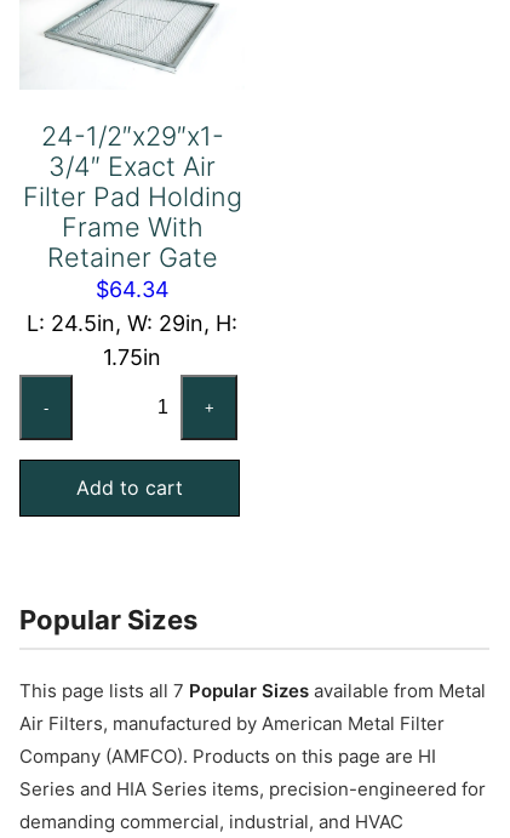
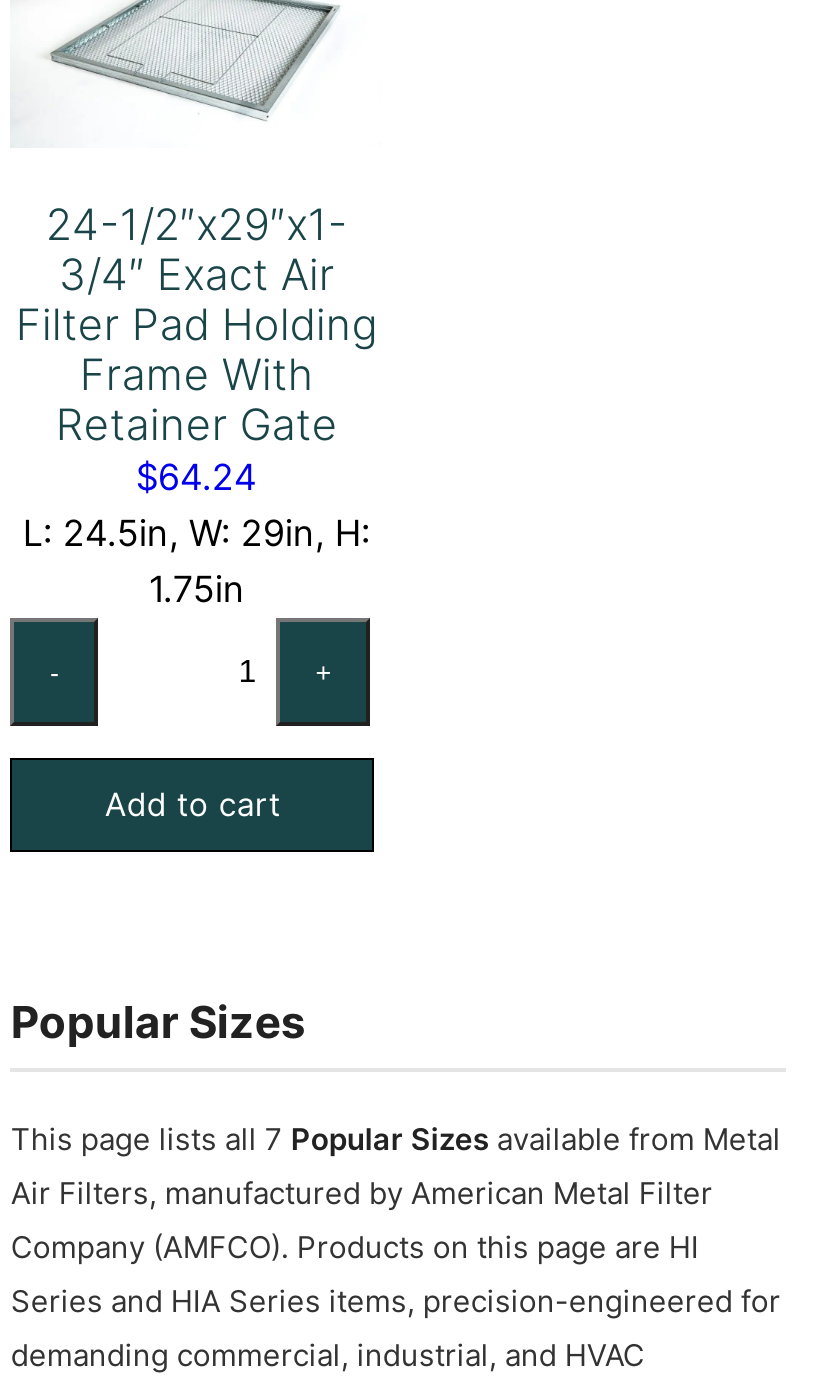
- $64.34
+ $64.24
